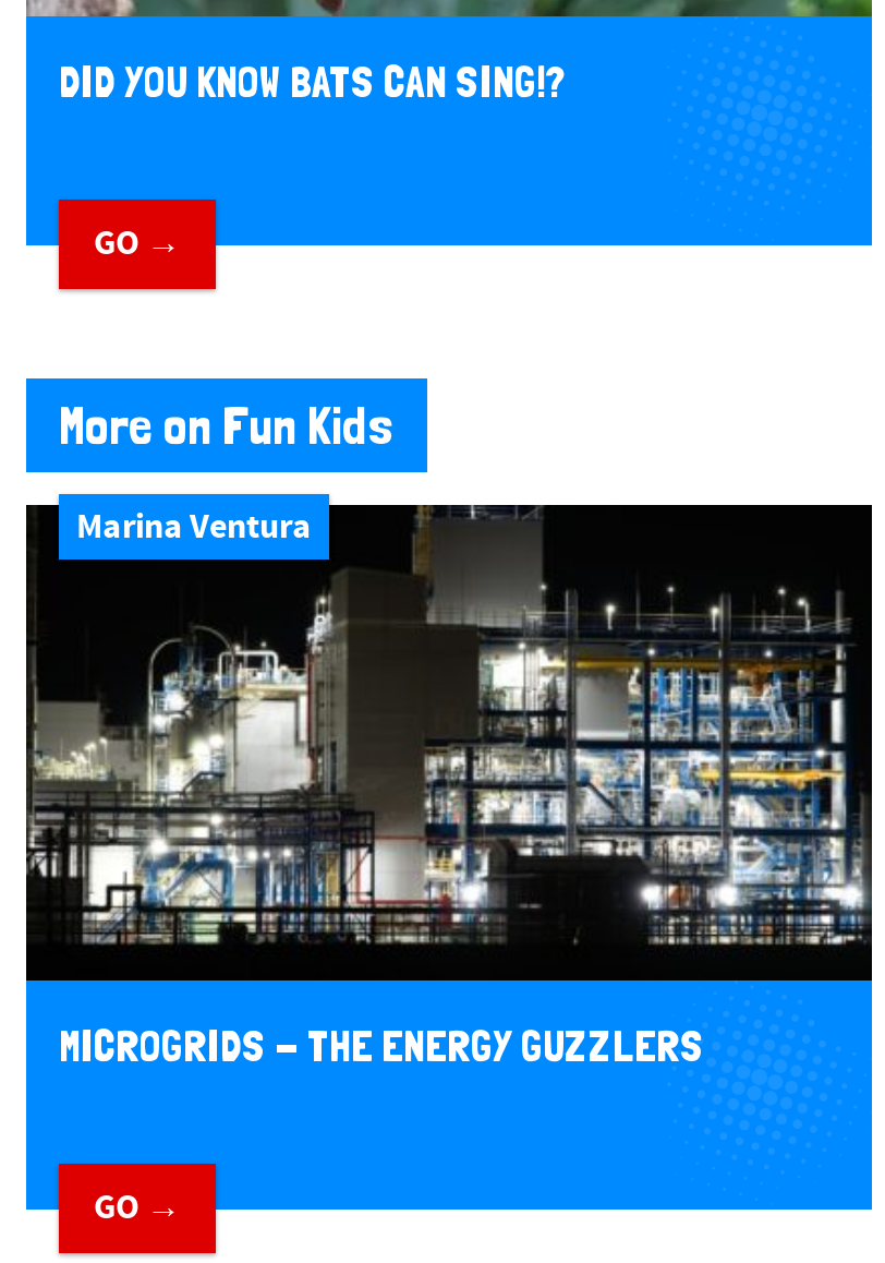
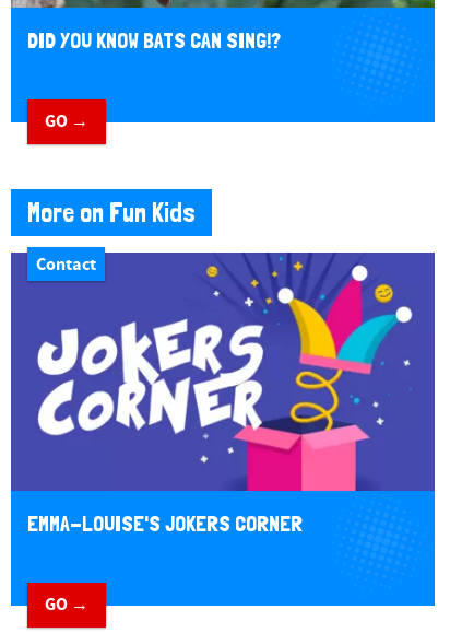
- [image]
- Marina Ventura
+ [image]
+ Contact

- MICROGRIDS - THE ENERGY GUZZLERS
+ EMMA-LOUISE'S JOKERS CORNER
